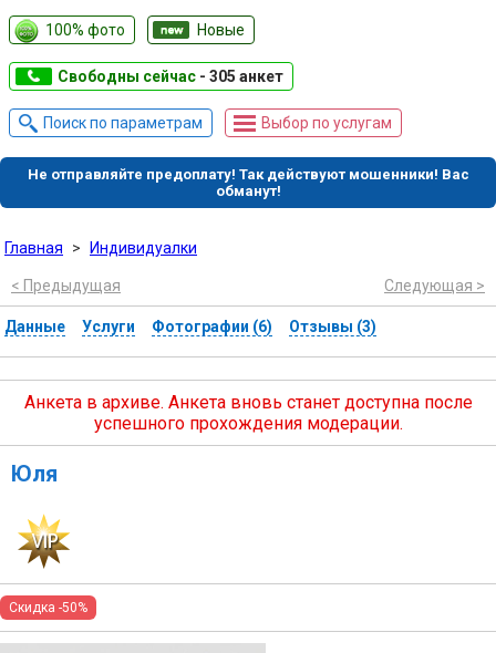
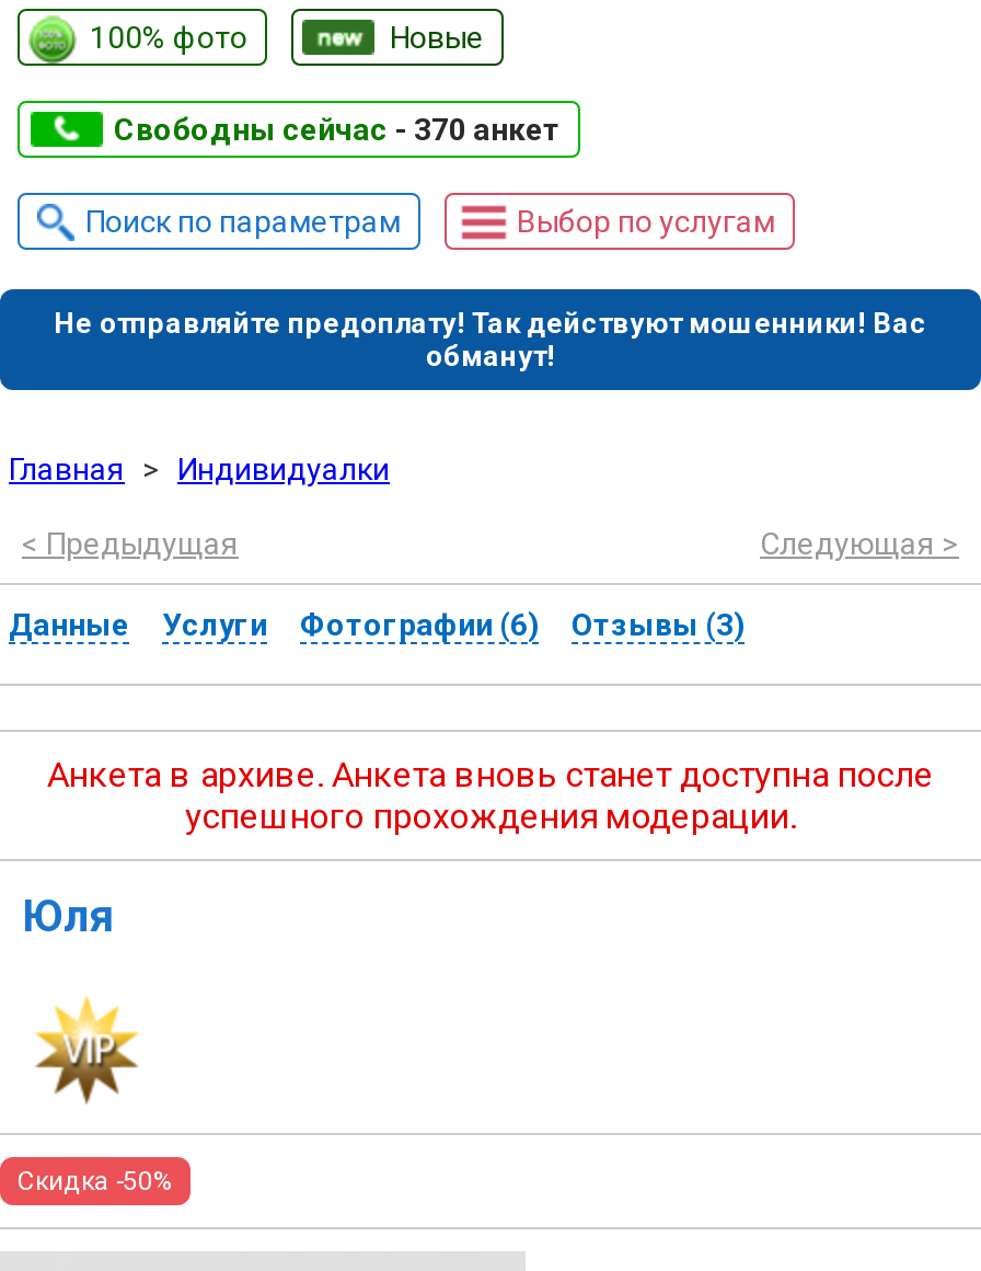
- Свободны сейчас - 305 анкет
+ Свободны сейчас - 370 анкет
